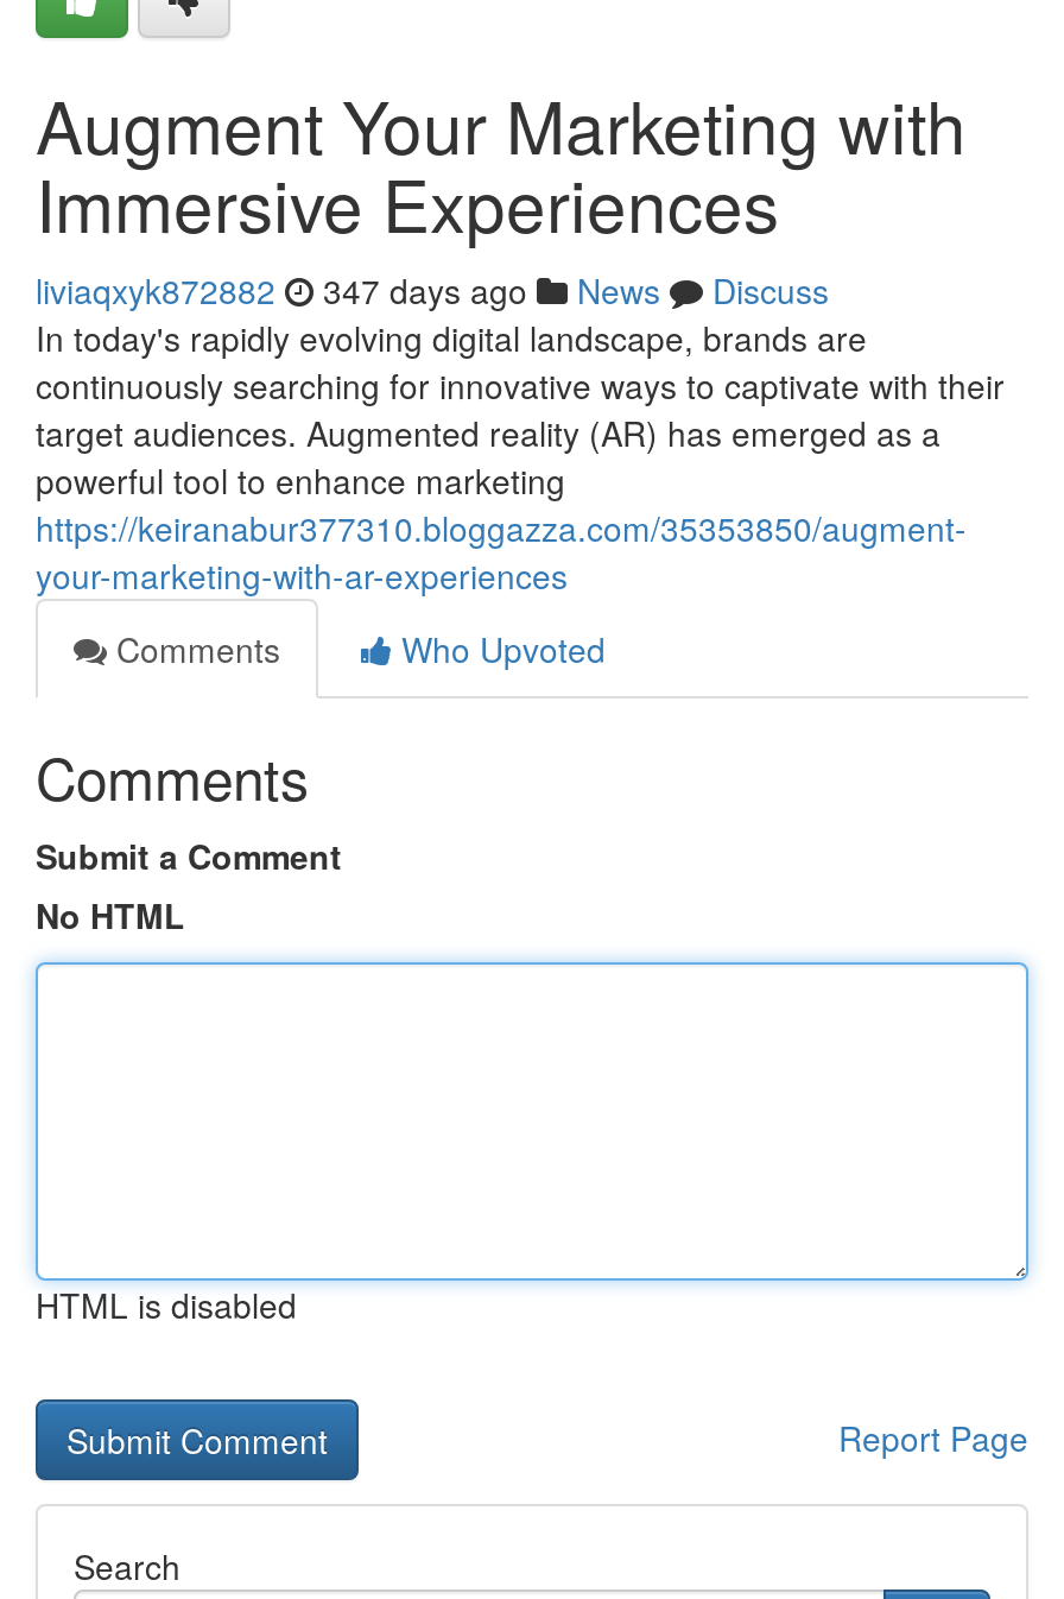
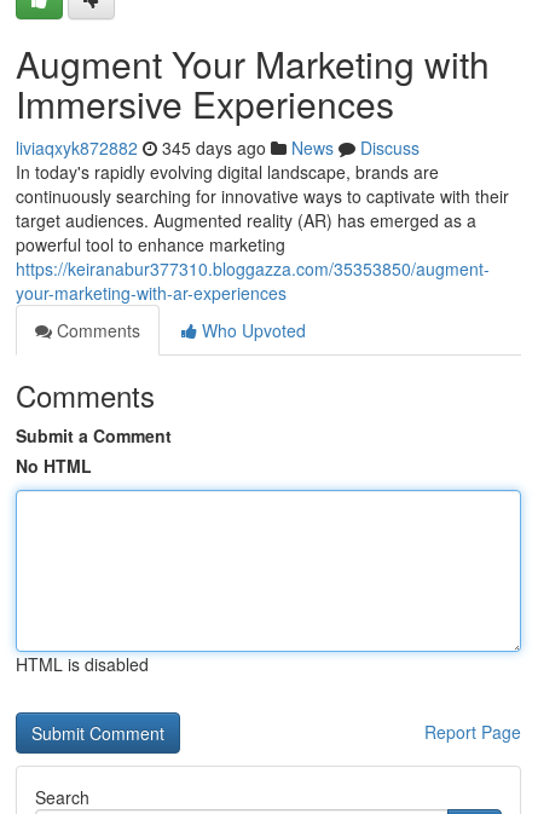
- liviaqxyk872882 347 days ago News Discuss
+ liviaqxyk872882 345 days ago News Discuss
